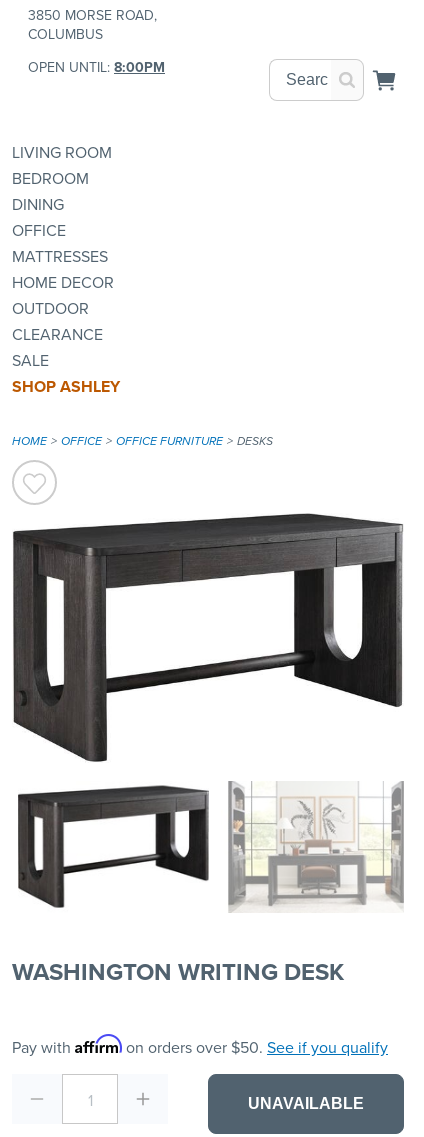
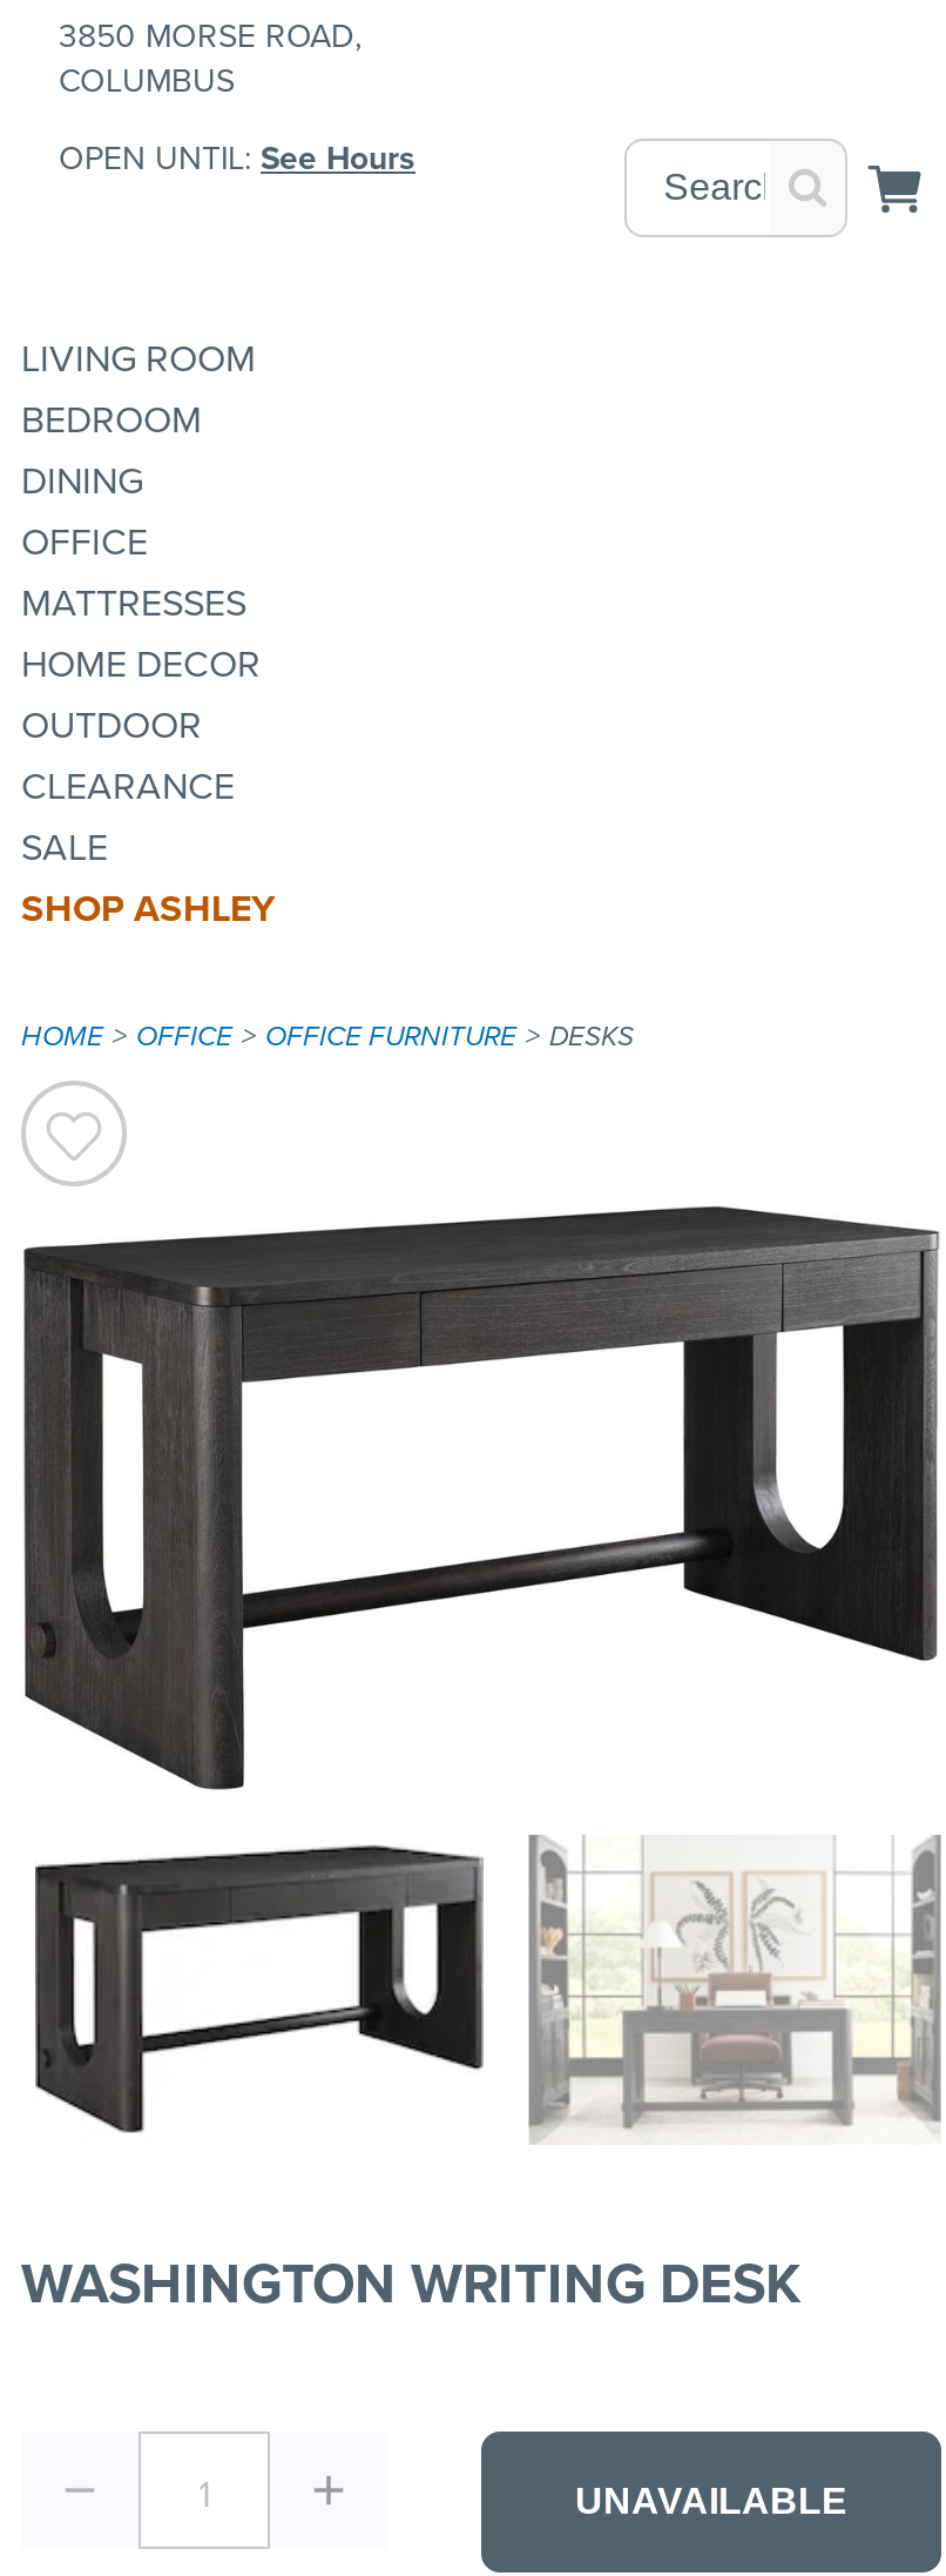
- OPEN UNTIL: 8:00PM
+ OPEN UNTIL: See Hours

- Pay with Affirm on orders over $50. See if you qualify
